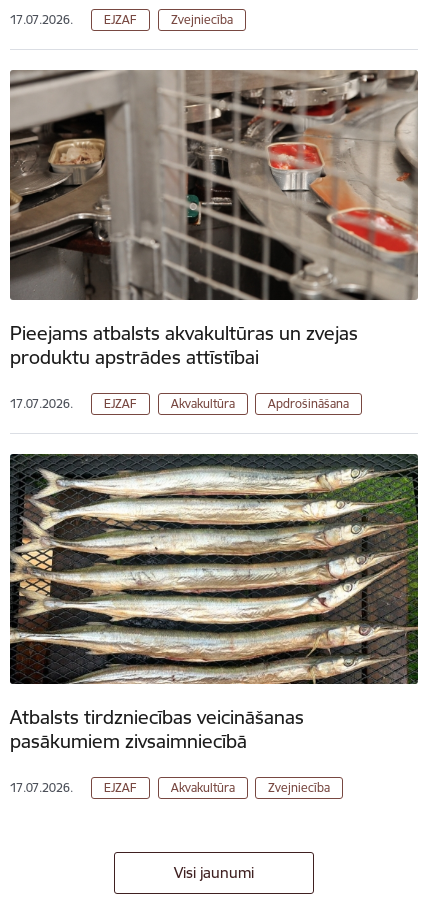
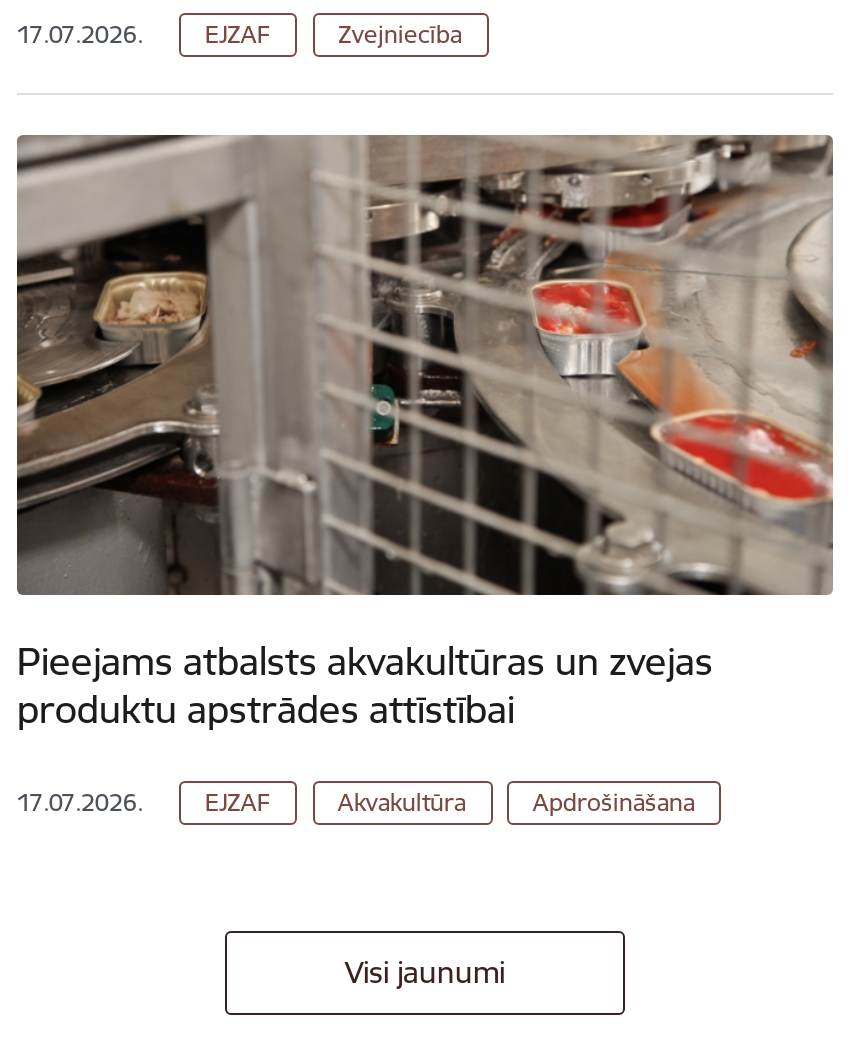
- [image]
- Atbalsts tirdzniecības veicināšanas
- pasākumiem zivsaimniecībā
- 17.07.2026.
- EJZAF
- Akvakultūra
- Zvejniecība
